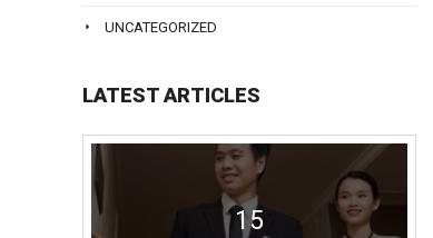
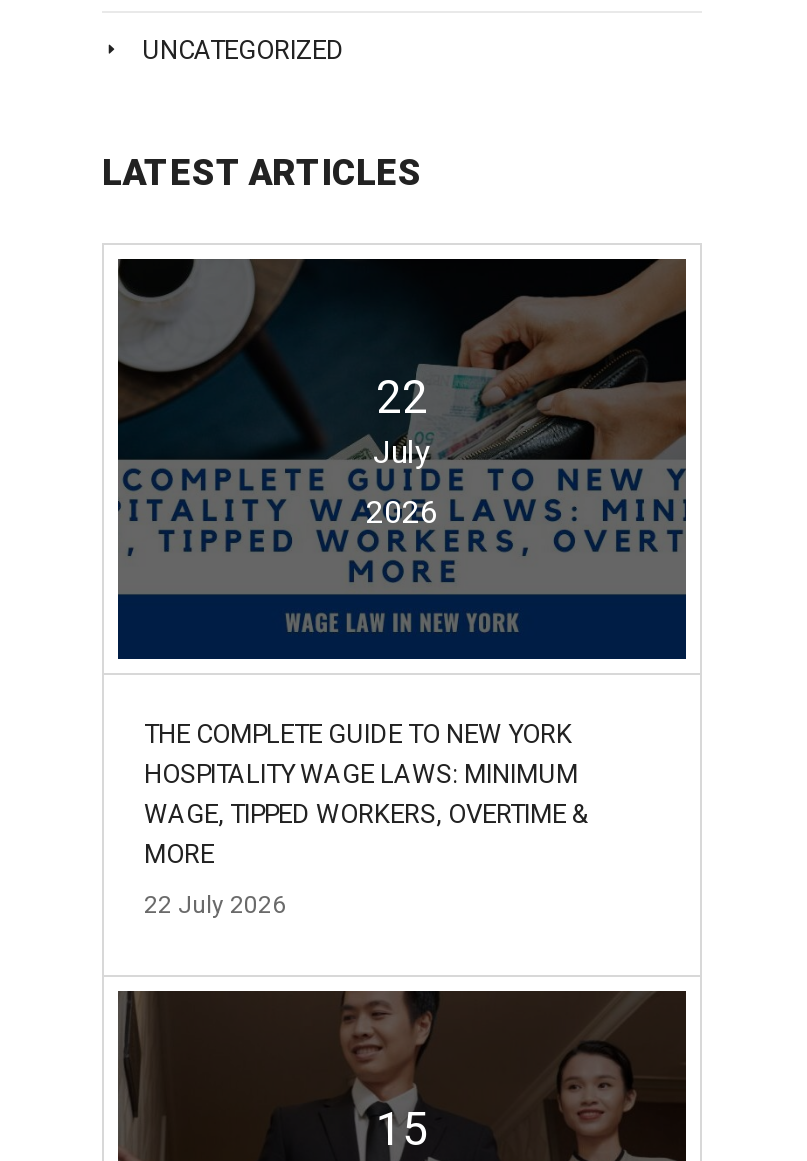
+ [image]
+ 22
+ July
+ 2026

+ THE COMPLETE GUIDE TO NEW YORK
+ HOSPITALITY WAGE LAWS: MINIMUM
+ WAGE, TIPPED WORKERS, OVERTIME &
+ MORE
+ 22 July 2026
